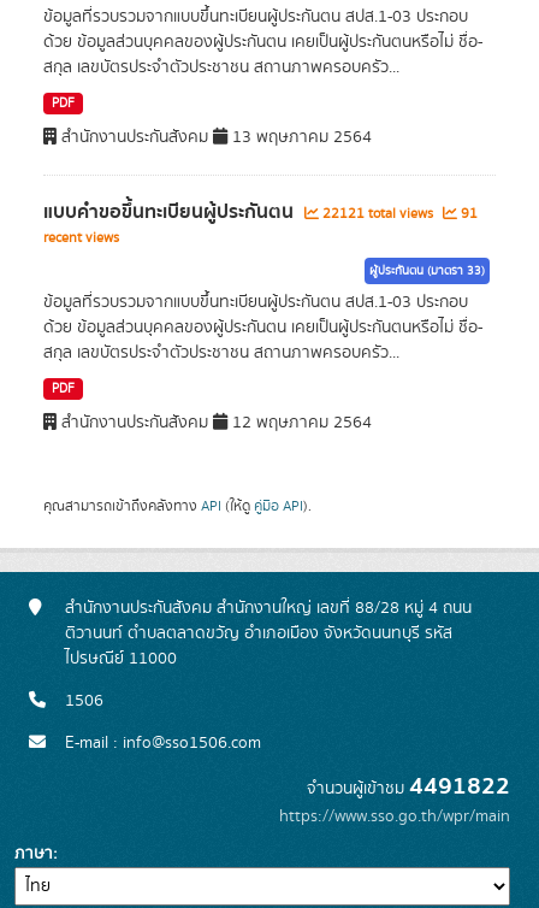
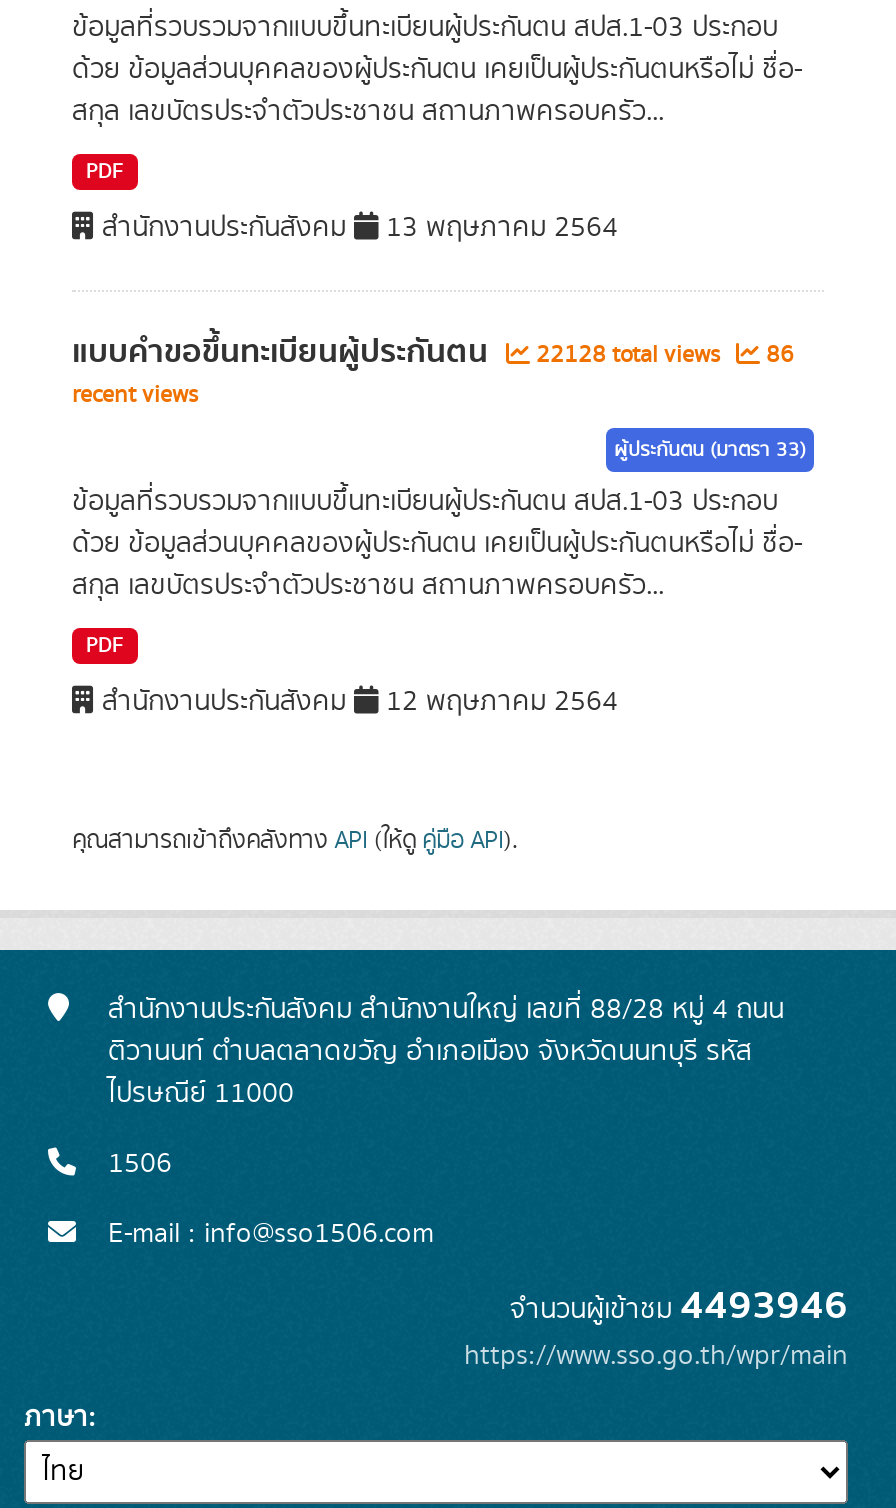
- 22121 total views
+ 22128 total views

- 91
+ 86

- จำนวนผู้เข้าชม4491822
+ จำนวนผู้เข้าชม4493946
